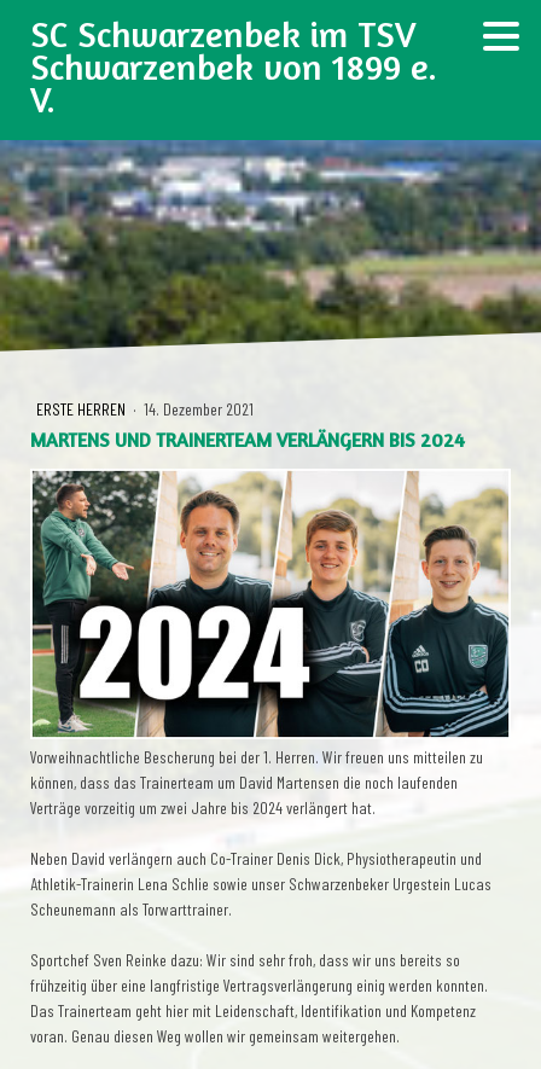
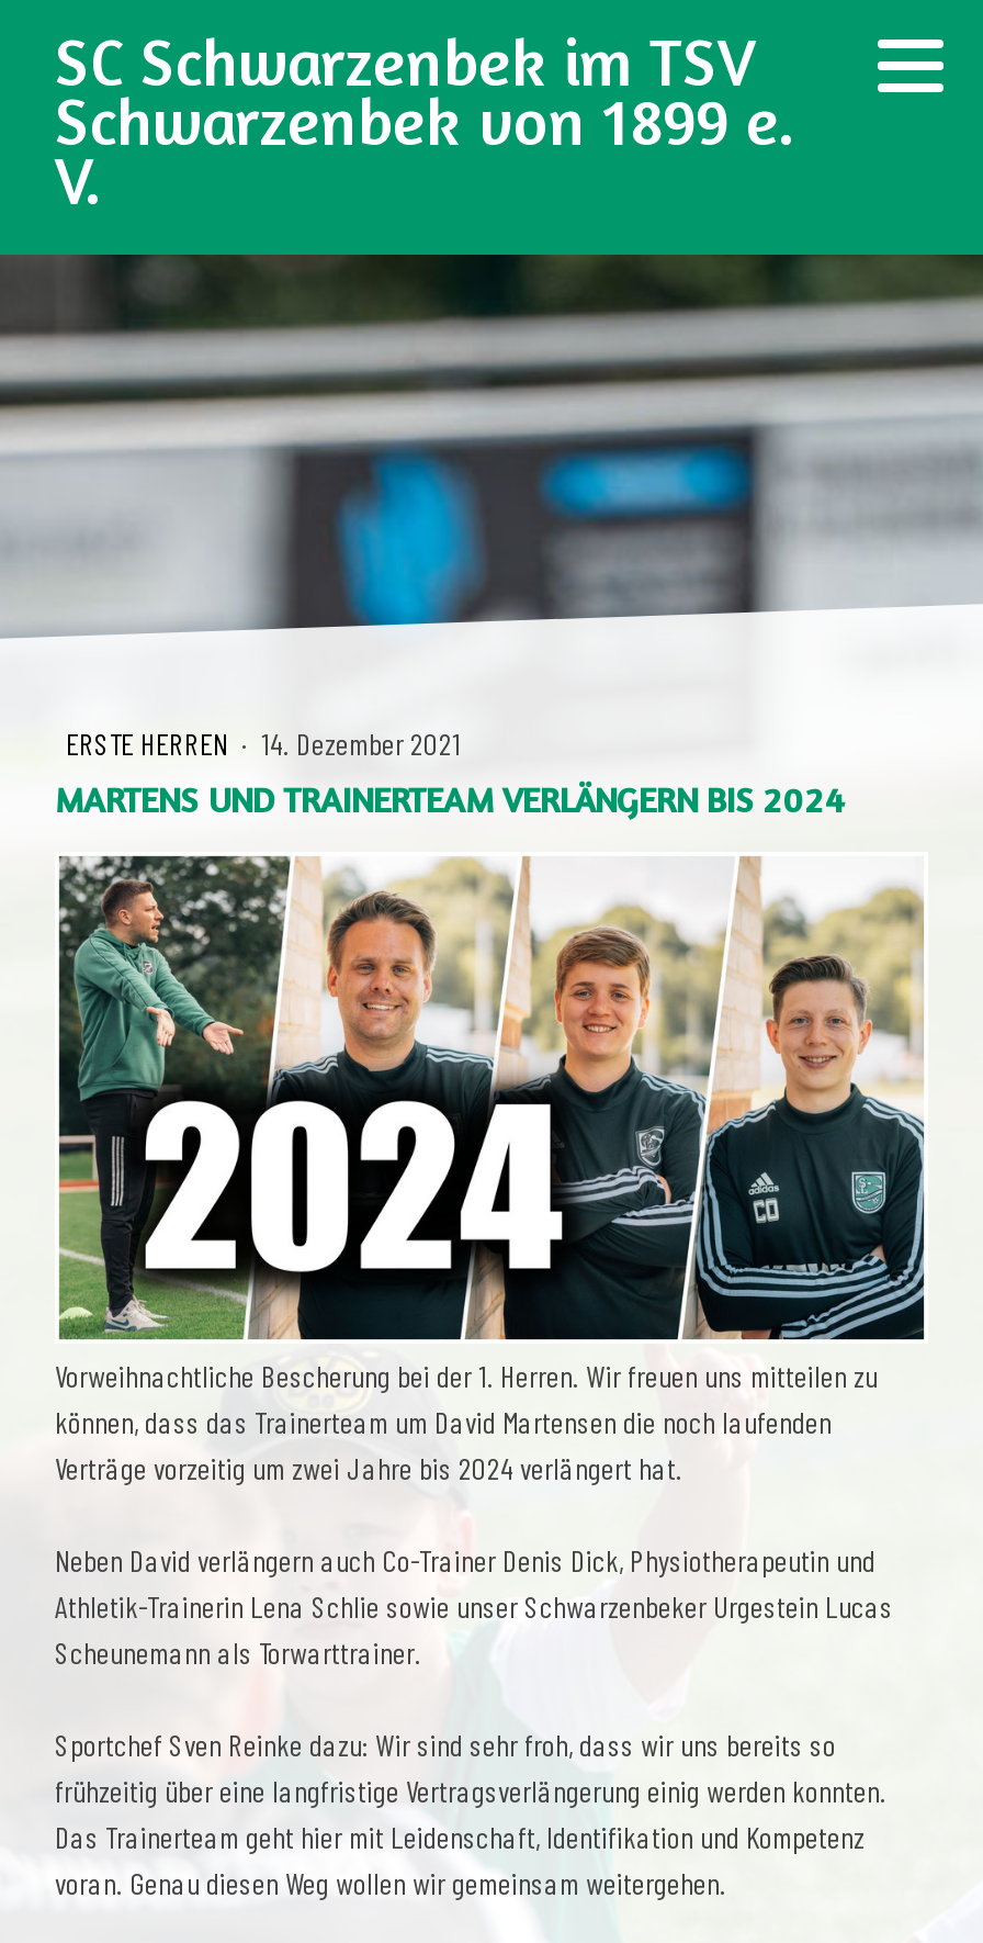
- [image]
+ [image]
